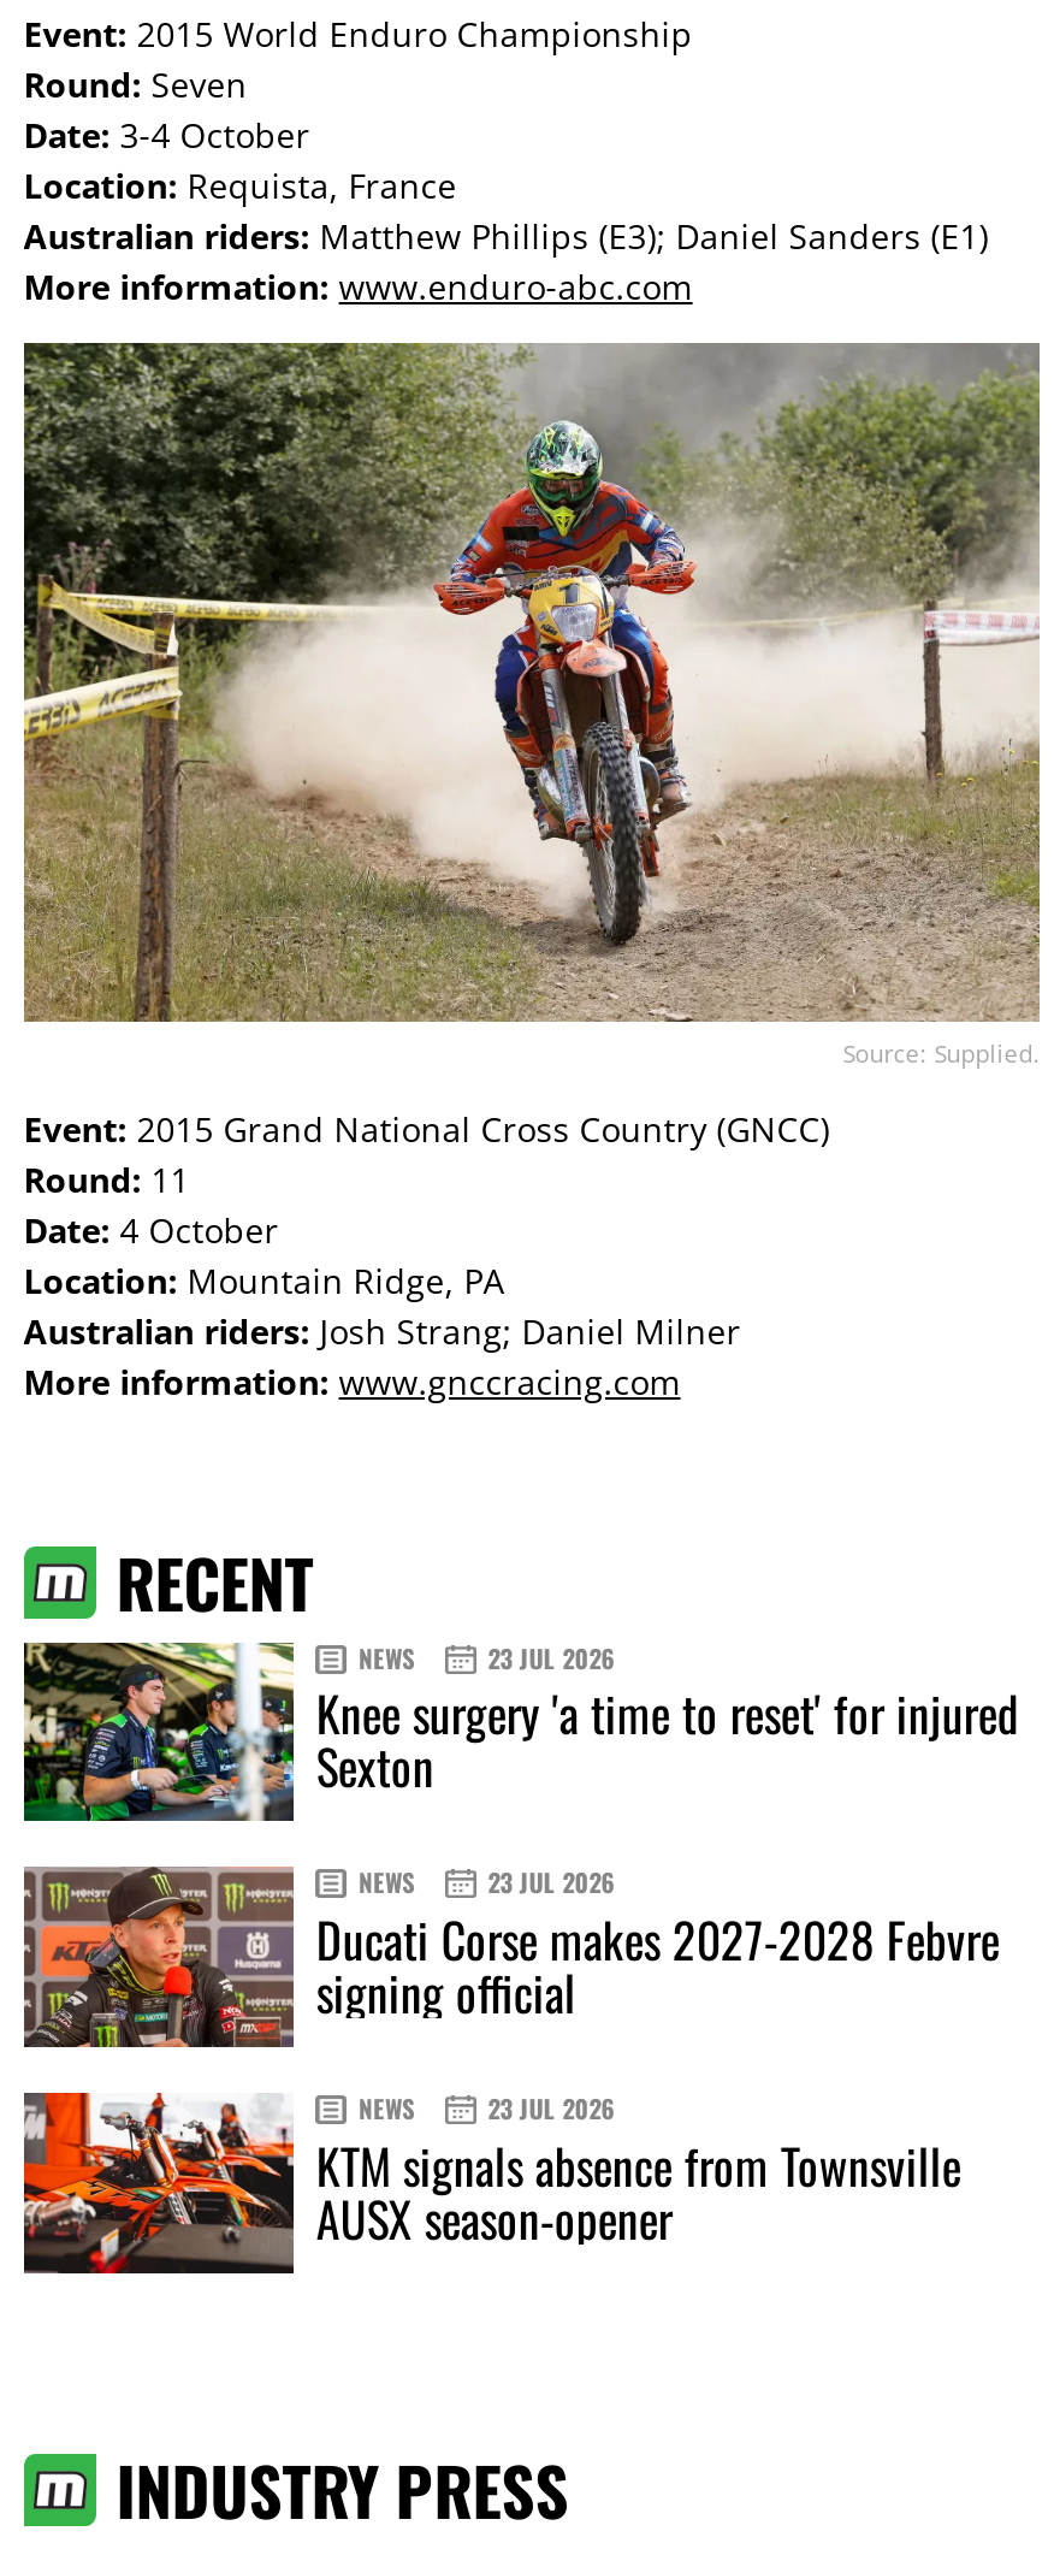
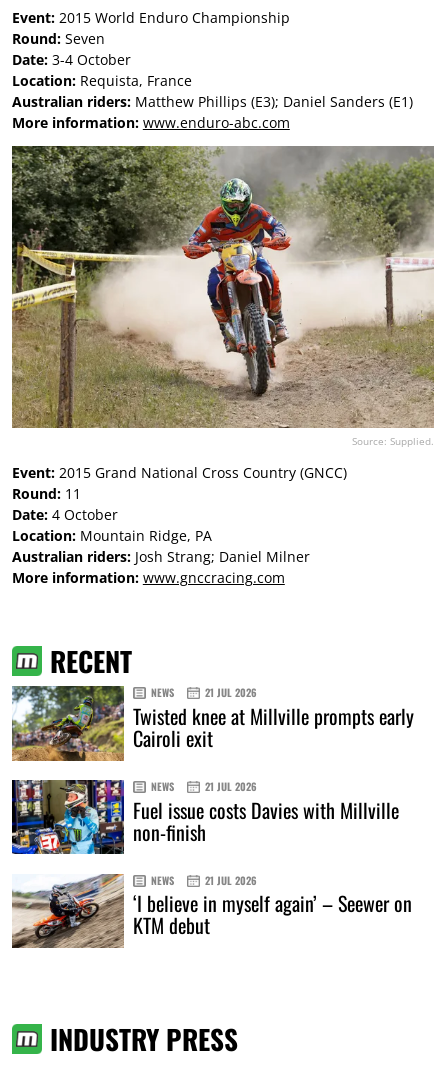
- [image]
- 23 JUL 2026
- Knee surgery 'a time to reset' for injured
- Sexton
+ [image]
+ 21 JUL 2026
+ Twisted knee at Millville prompts early
+ Cairoli exit

- [image]
- 23 JUL 2026
- Ducati Corse makes 2027-2028 Febvre
- signing official
+ [image]
+ 21 JUL 2026
+ Fuel issue costs Davies with Millville
+ non-finish

- [image]
- 23 JUL 2026
- KTM signals absence from Townsville
- AUSX season-opener
+ [image]
+ 21 JUL 2026
+ ‘I believe in myself again’ – Seewer on
+ KTM debut
